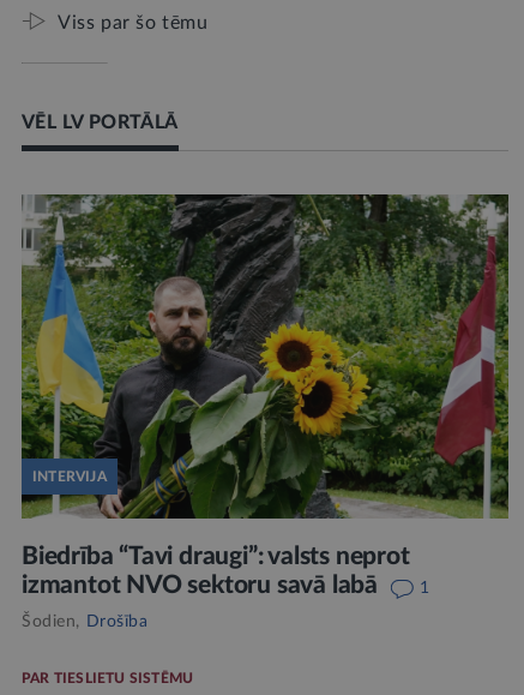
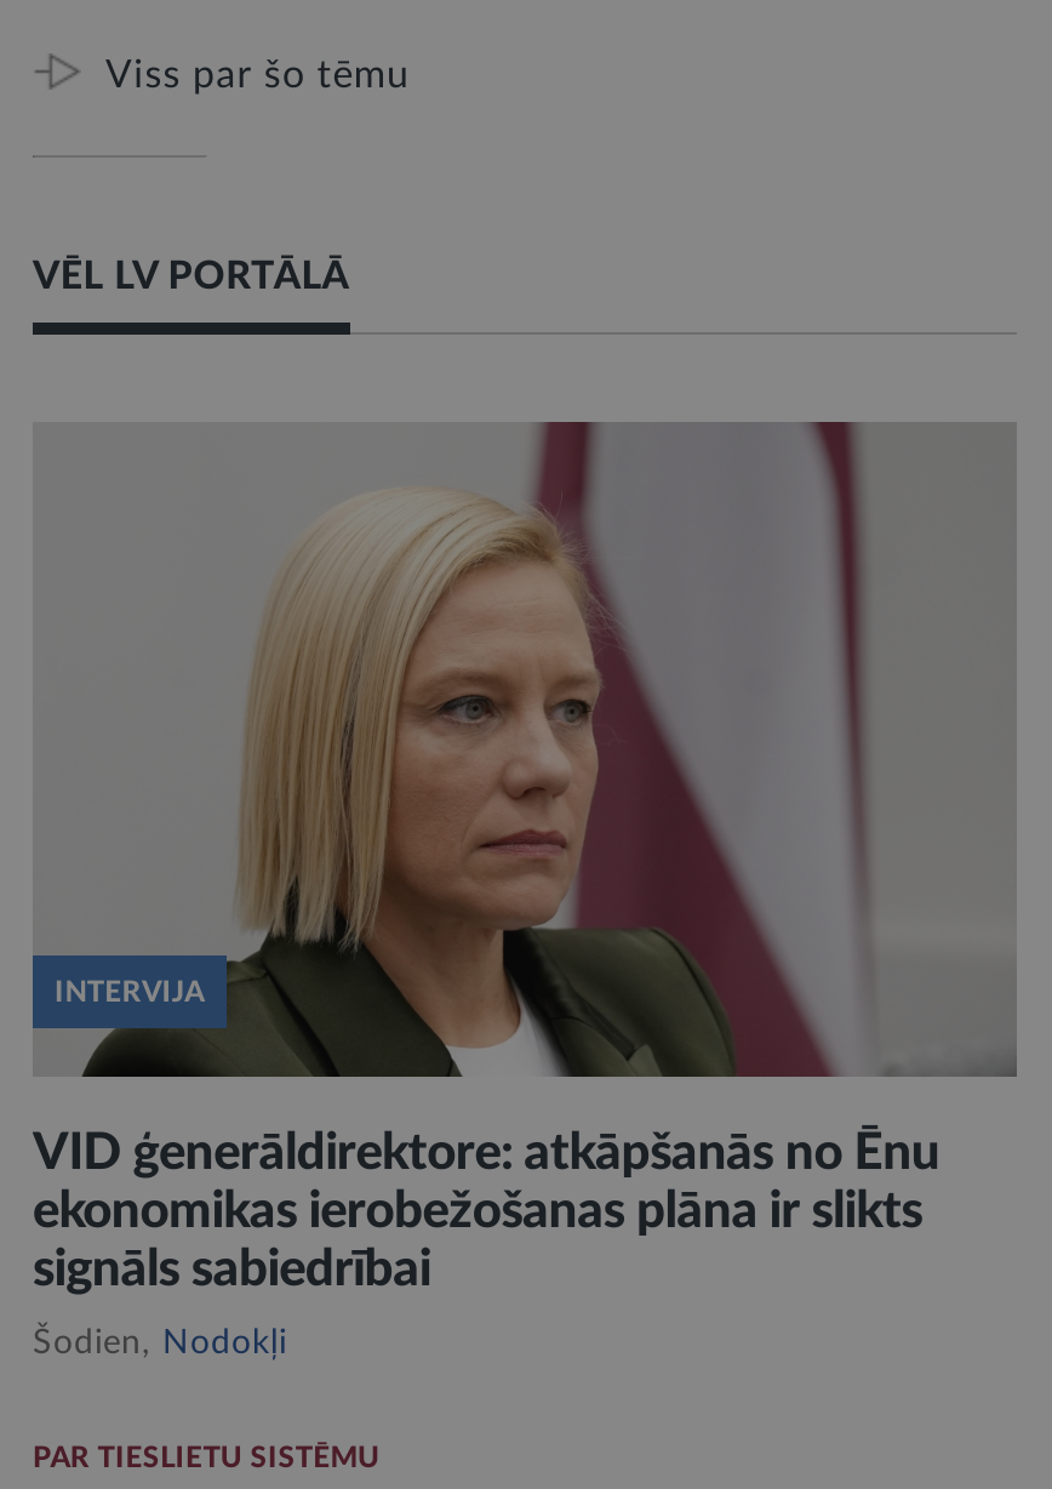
- [image]
- Biedrība “Tavi draugi”: valsts neprot
- izmantot NVO sektoru savā labā
- 1
+ [image]
+ VID ģenerāldirektore: atkāpšanās no Ēnu
+ ekonomikas ierobežošanas plāna ir slikts
+ signāls sabiedrībai

- Šodien, Drošība
+ Šodien, Nodokļi
